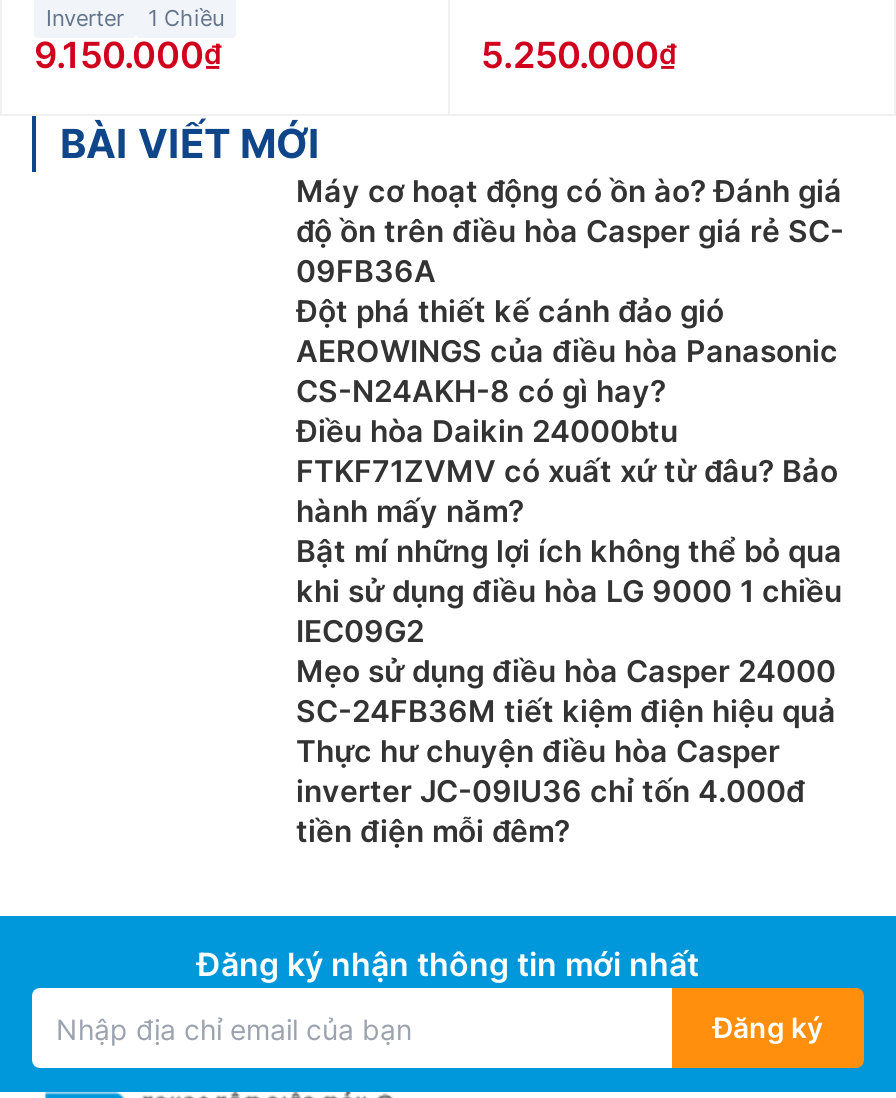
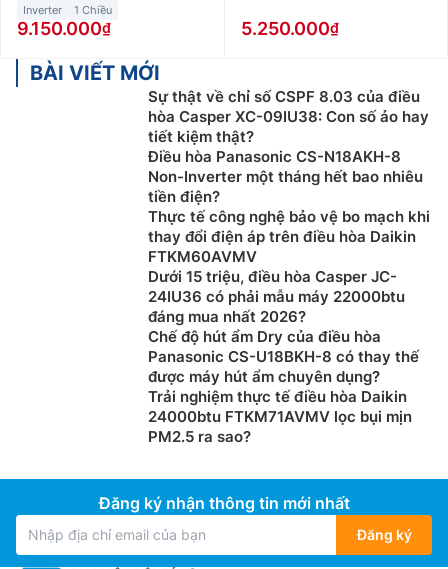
- Máy cơ hoạt động có ồn ào? Đánh giá
- độ ồn trên điều hòa Casper giá rẻ SC-
- 09FB36A
- Đột phá thiết kế cánh đảo gió
- AEROWINGS của điều hòa Panasonic
- CS-N24AKH-8 có gì hay?
- Điều hòa Daikin 24000btu
- FTKF71ZVMV có xuất xứ từ đâu? Bảo
- hành mấy năm?
- Bật mí những lợi ích không thể bỏ qua
- khi sử dụng điều hòa LG 9000 1 chiều
- IEC09G2
- Mẹo sử dụng điều hòa Casper 24000
- SC-24FB36M tiết kiệm điện hiệu quả
- Thực hư chuyện điều hòa Casper
- inverter JC-09IU36 chỉ tốn 4.000đ
- tiền điện mỗi đêm?
+ Sự thật về chỉ số CSPF 8.03 của điều
+ hòa Casper XC-09IU38: Con số ảo hay
+ tiết kiệm thật?
+ Điều hòa Panasonic CS-N18AKH-8
+ Non-Inverter một tháng hết bao nhiêu
+ tiền điện?
+ Thực tế công nghệ bảo vệ bo mạch khi
+ thay đổi điện áp trên điều hòa Daikin
+ FTKM60AVMV
+ Dưới 15 triệu, điều hòa Casper JC-
+ 24IU36 có phải mẫu máy 22000btu
+ đáng mua nhất 2026?
+ Chế độ hút ẩm Dry của điều hòa
+ Panasonic CS-U18BKH-8 có thay thế
+ được máy hút ẩm chuyên dụng?
+ Trải nghiệm thực tế điều hòa Daikin
+ 24000btu FTKM71AVMV lọc bụi mịn
+ PM2.5 ra sao?
